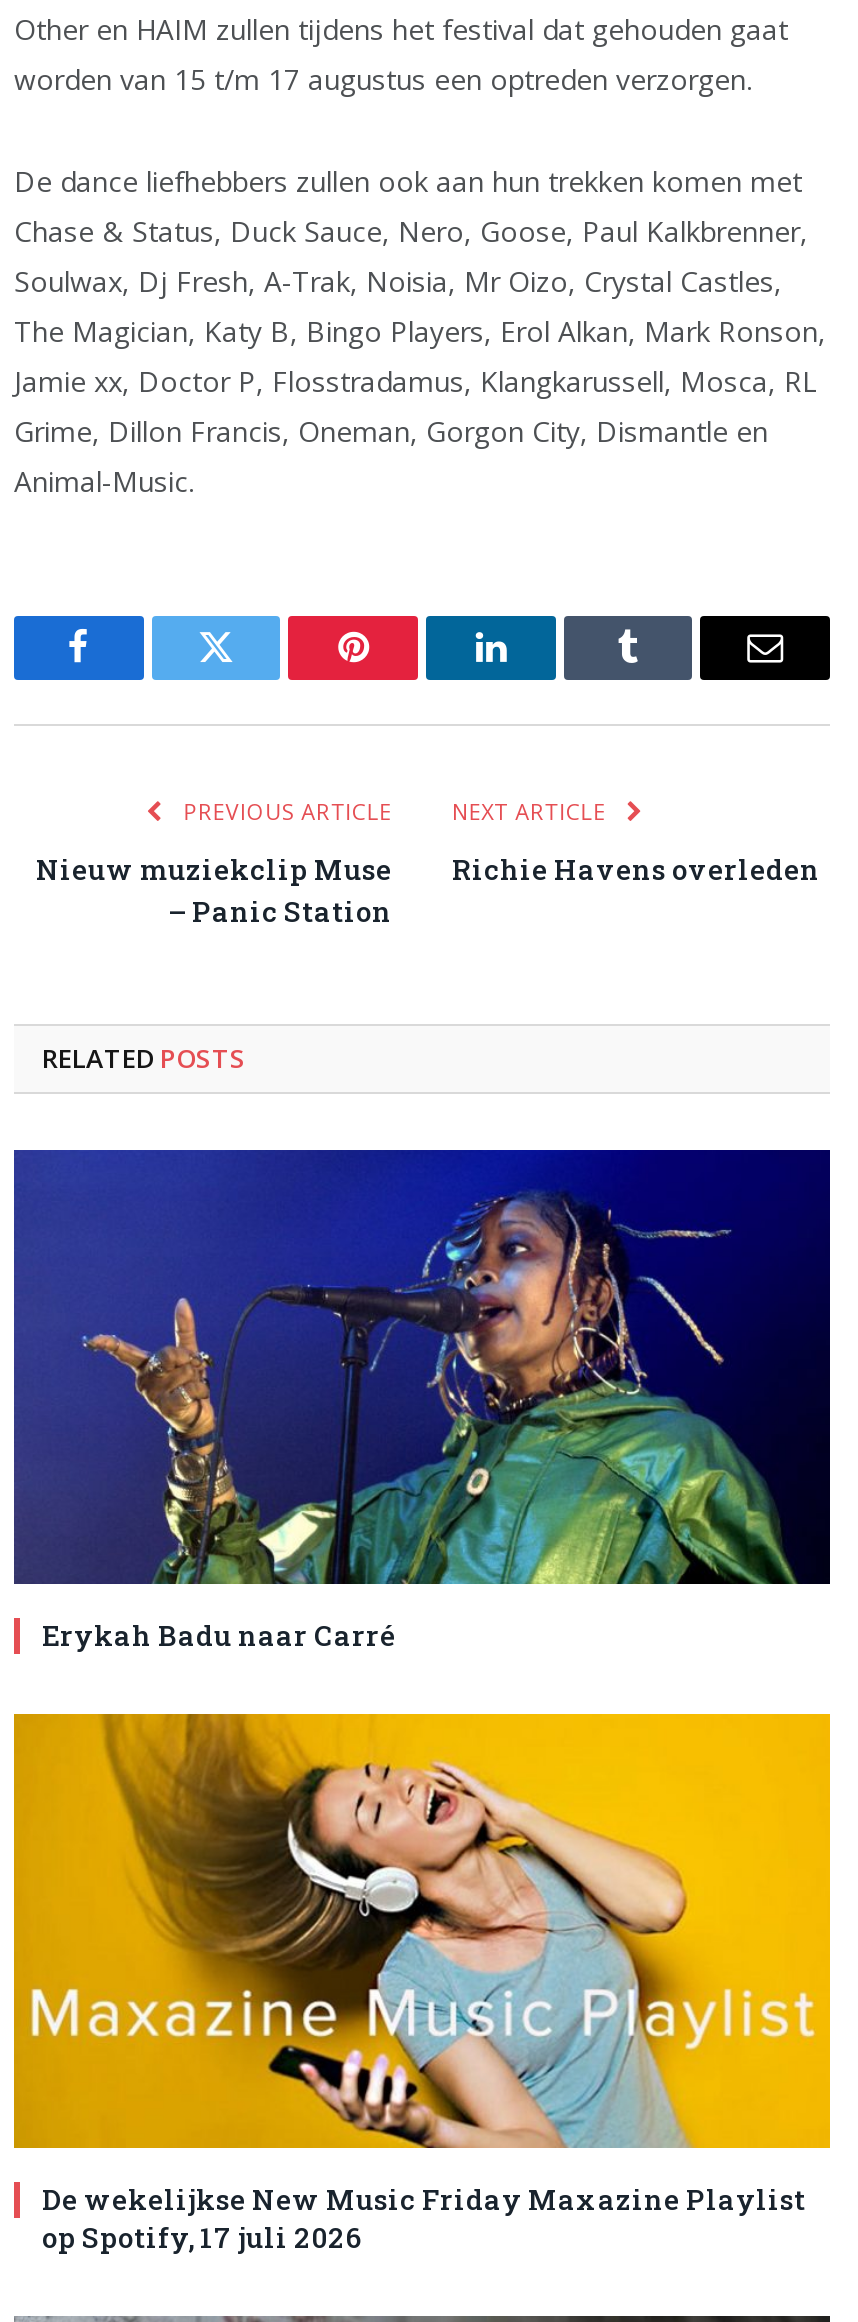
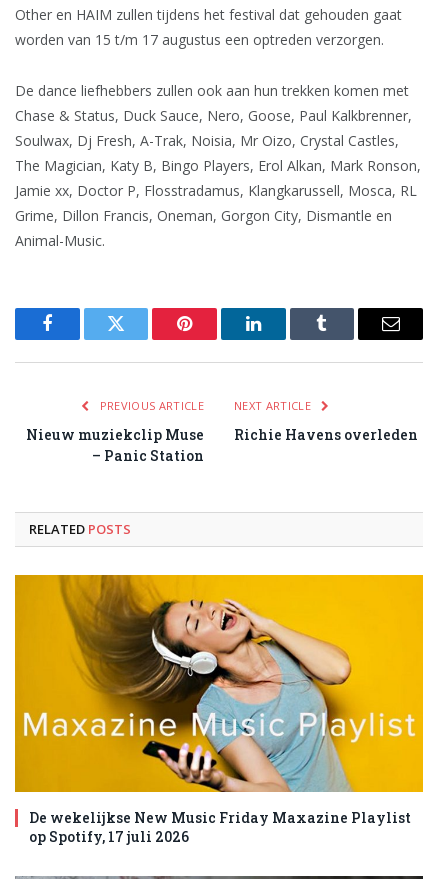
- [image]
- Erykah Badu naar Carré
